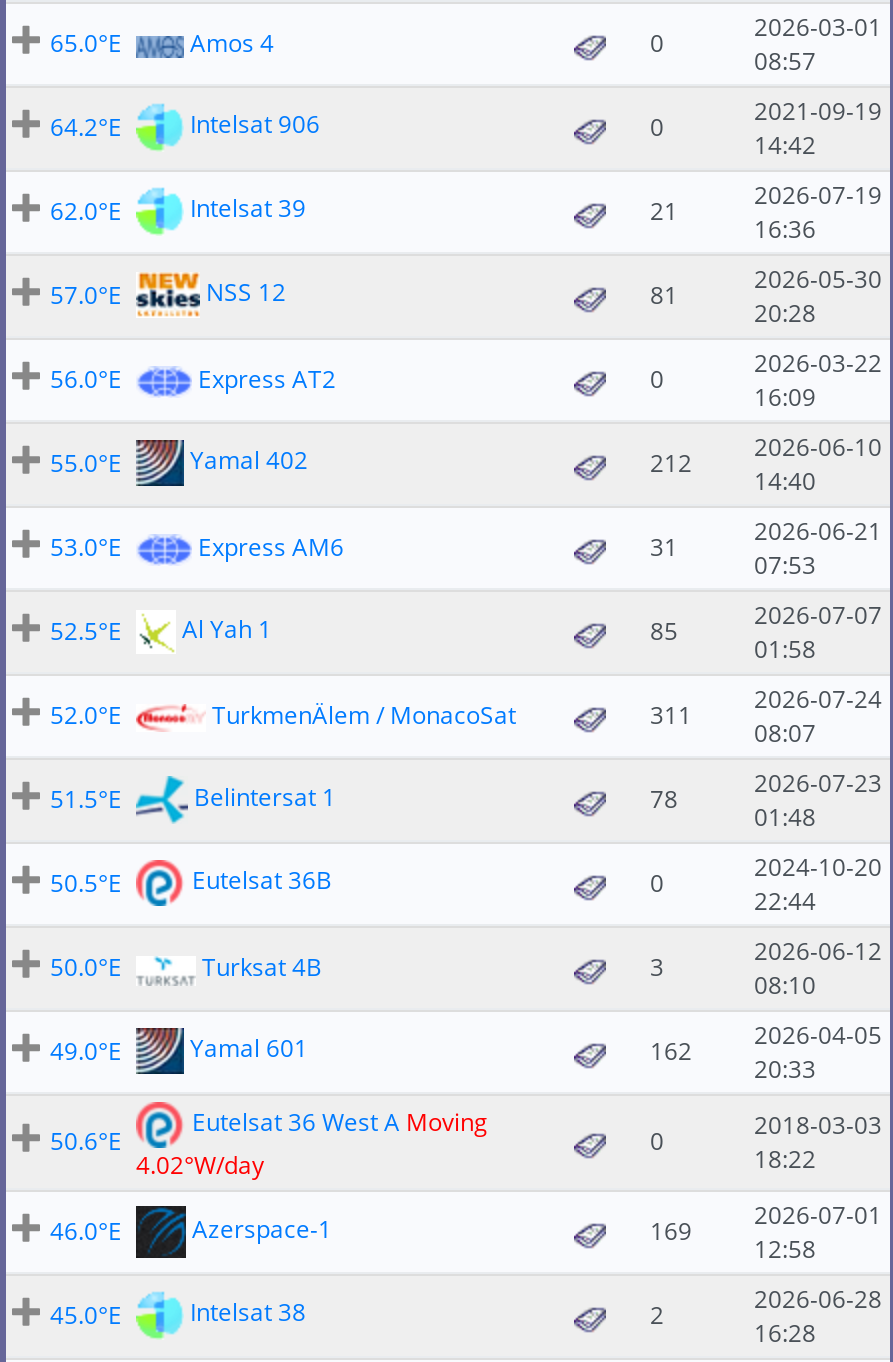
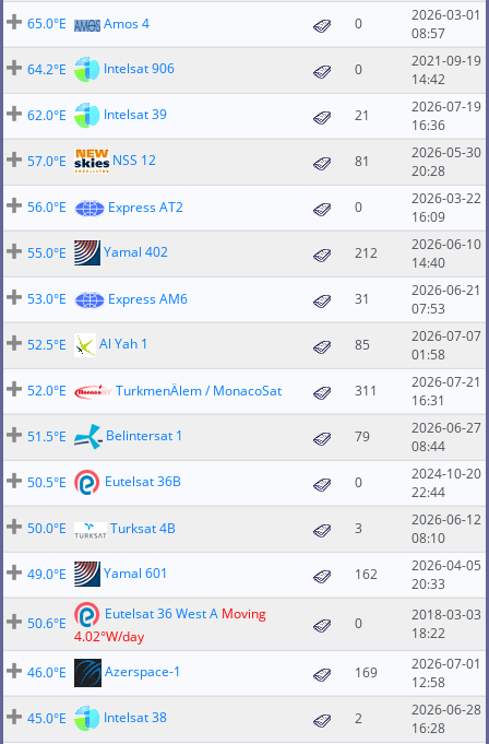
- 311 2026-07-24
+ 311 2026-07-21

- 08:07
+ 16:31

- 2026-07-23
+ 2026-06-27

- 78
+ 79

- 01:48
+ 08:44
